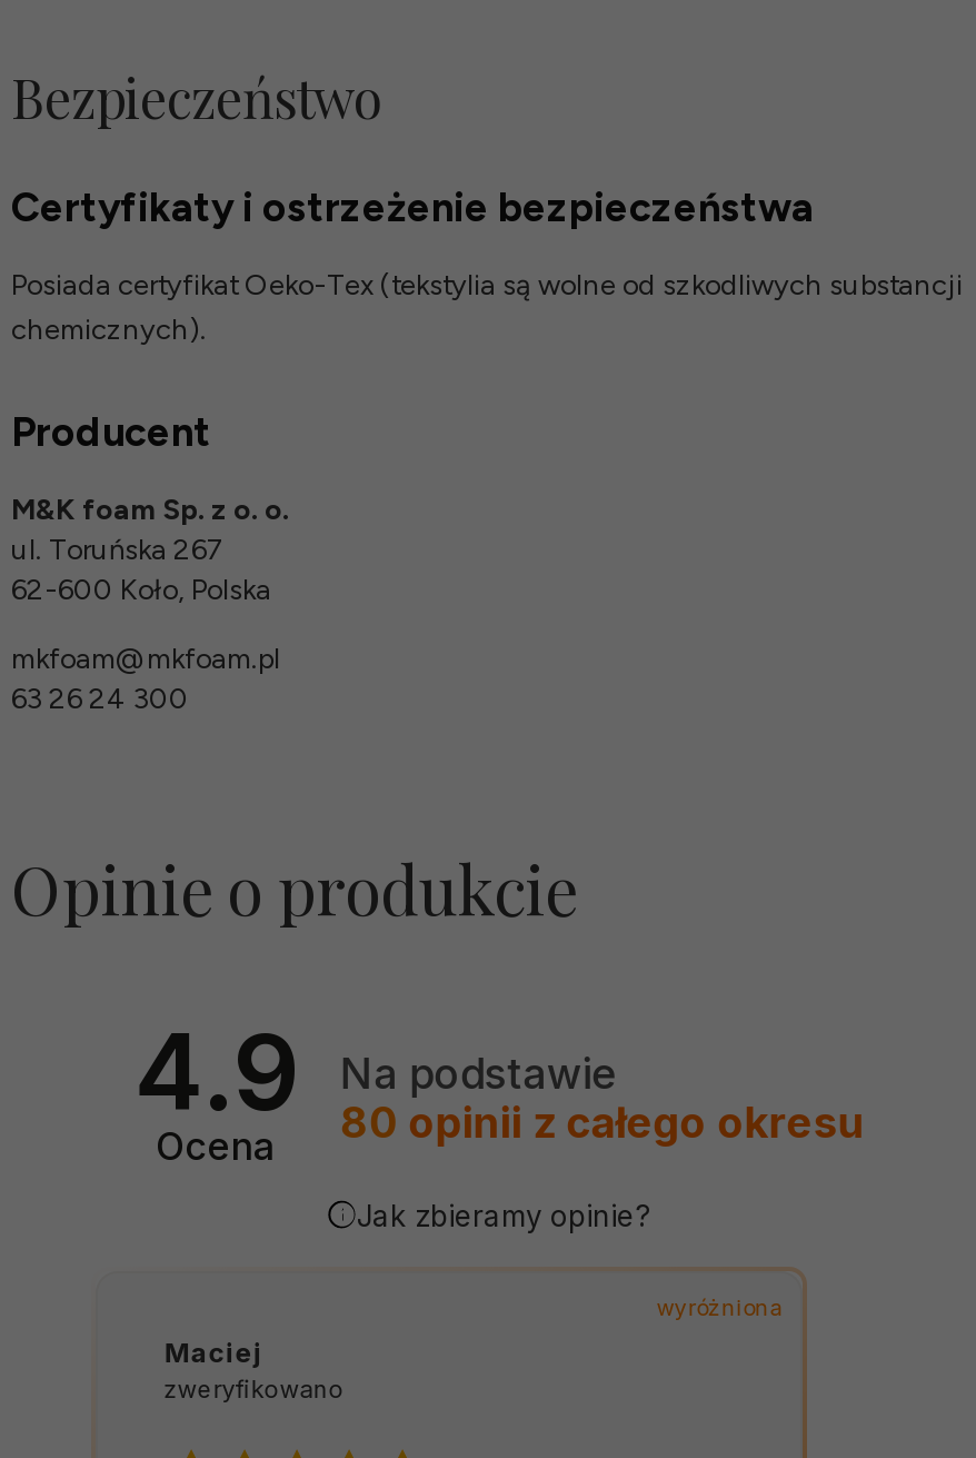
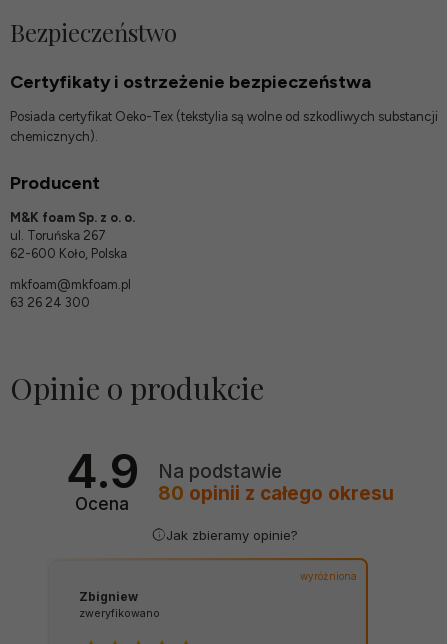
- Maciej
+ Zbigniew
